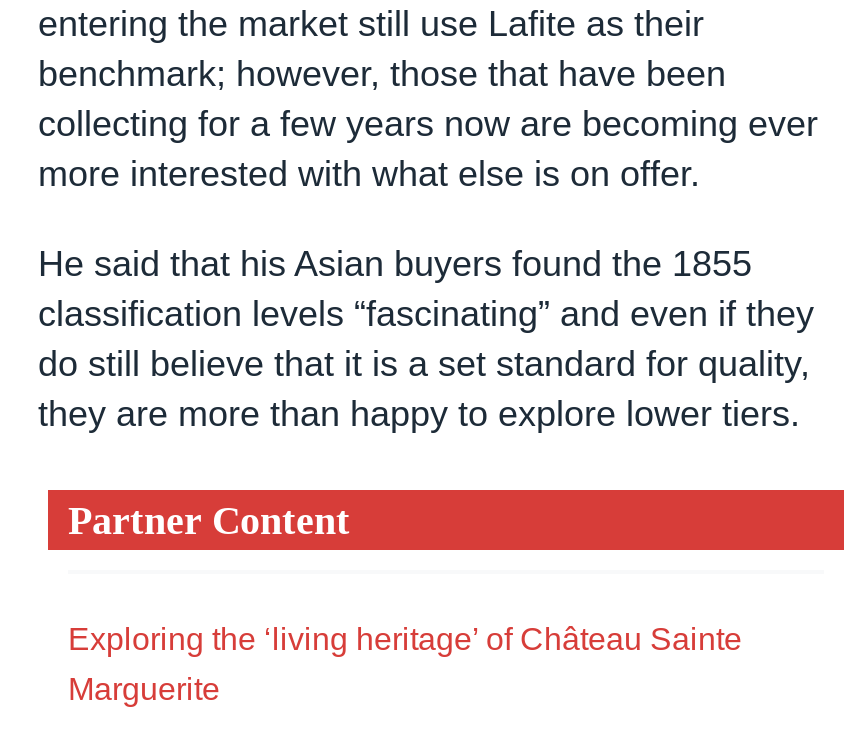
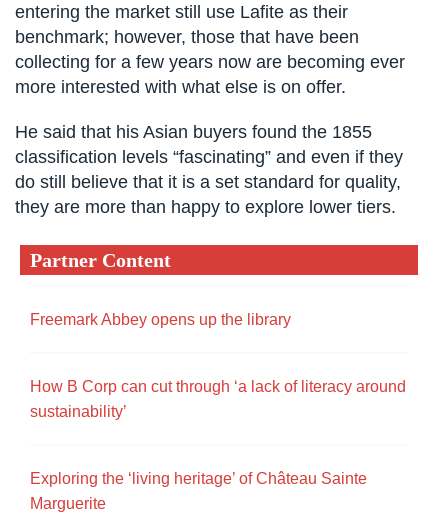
+ Freemark Abbey opens up the library

+ How B Corp can cut through ‘a lack of literacy around
+ sustainability’
